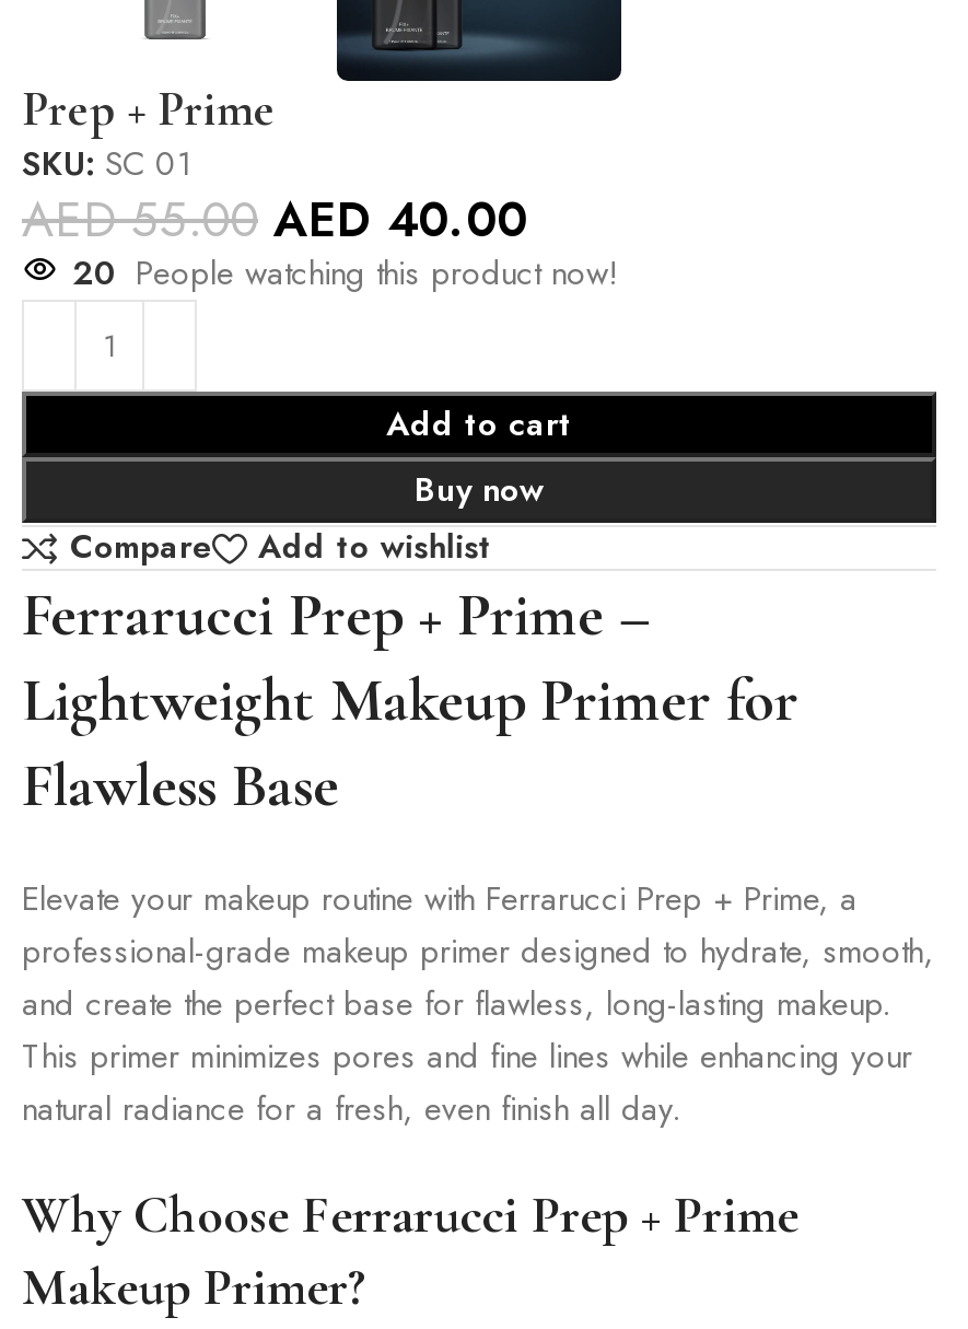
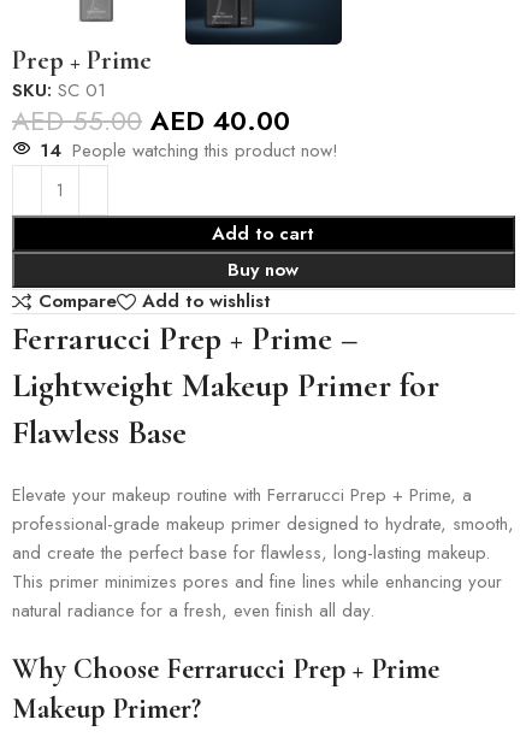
- 20 People watching this product now!
+ 14 People watching this product now!
